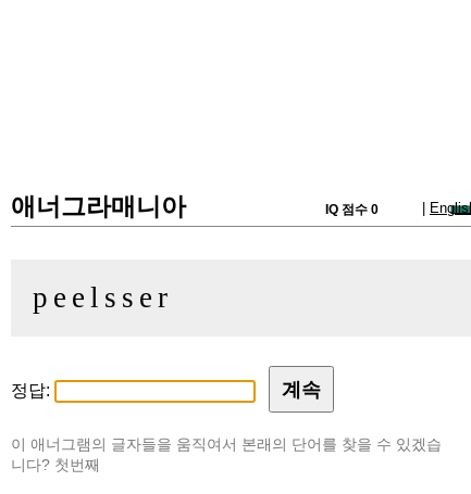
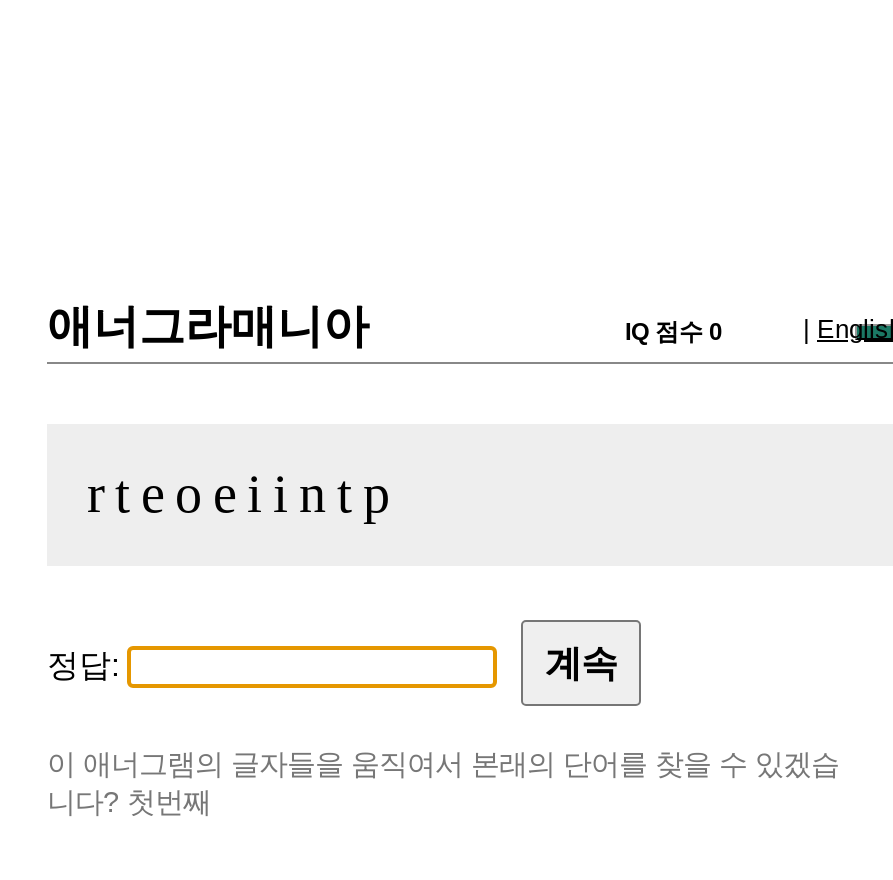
- peelsser
+ rteoeiintp
